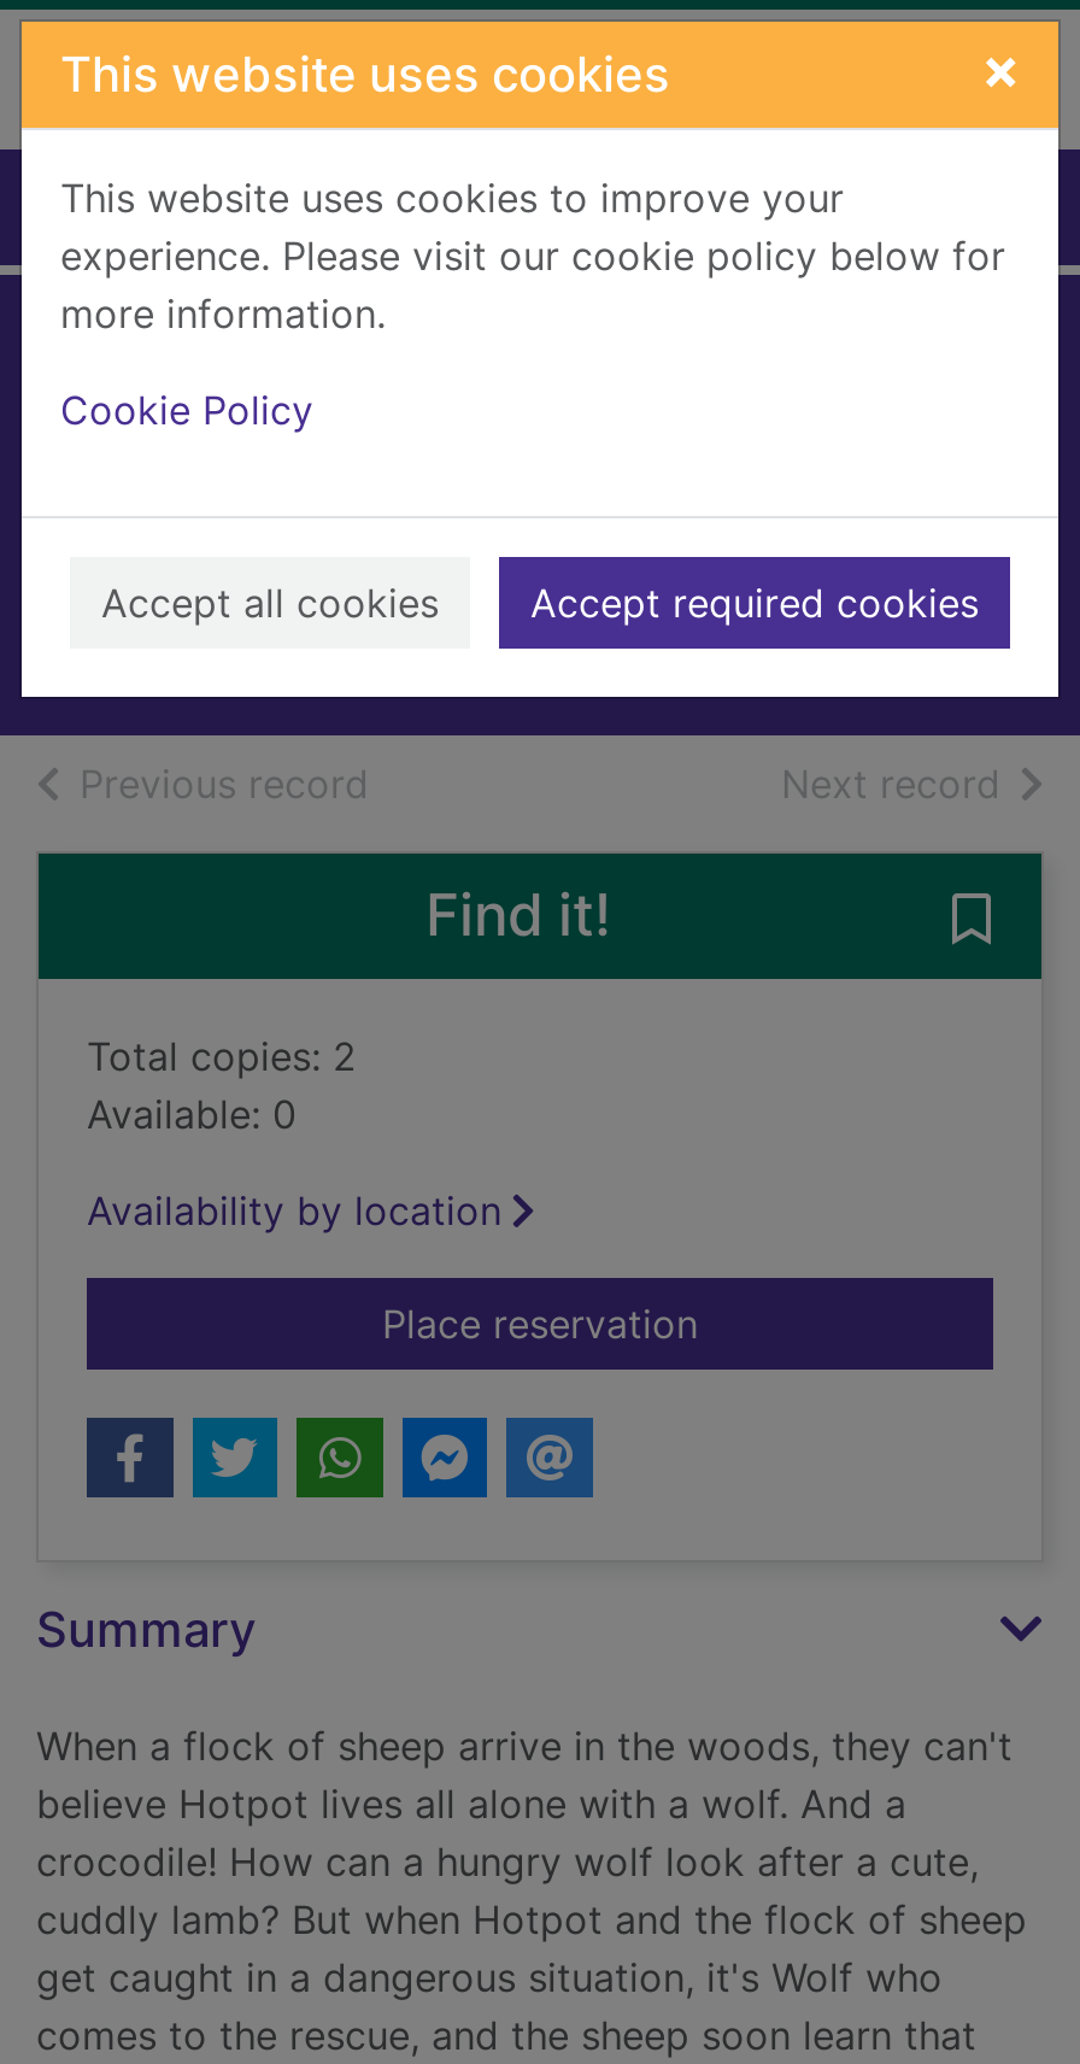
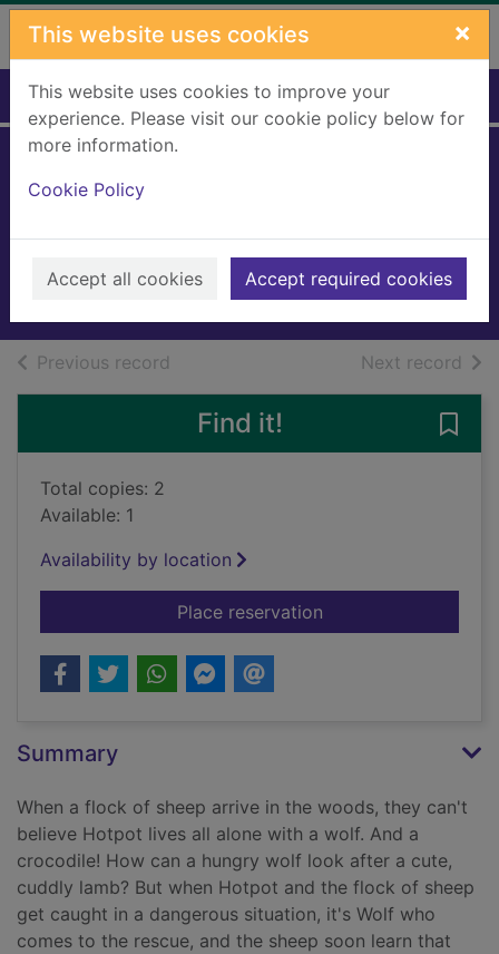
- Available: 0
+ Available: 1
